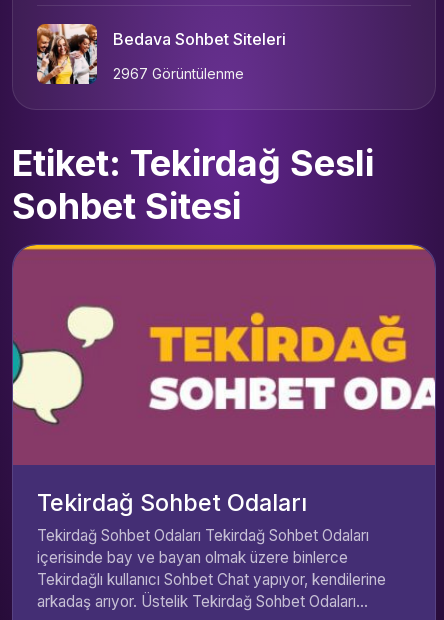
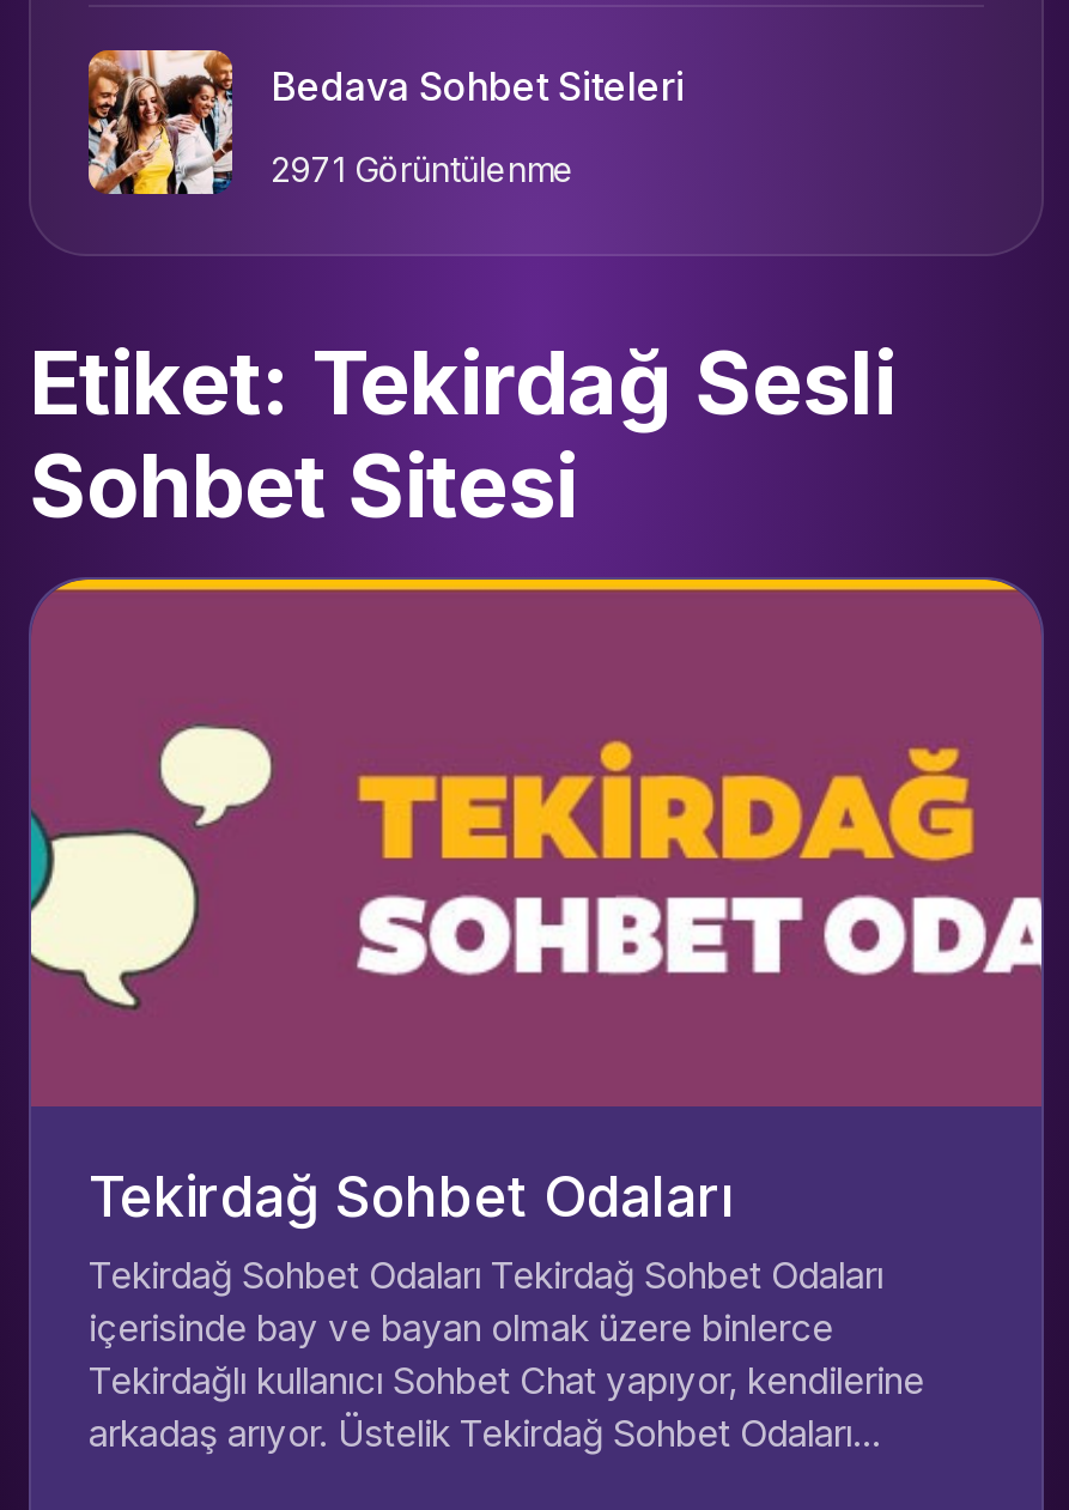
- 2967 Görüntülenme
+ 2971 Görüntülenme
